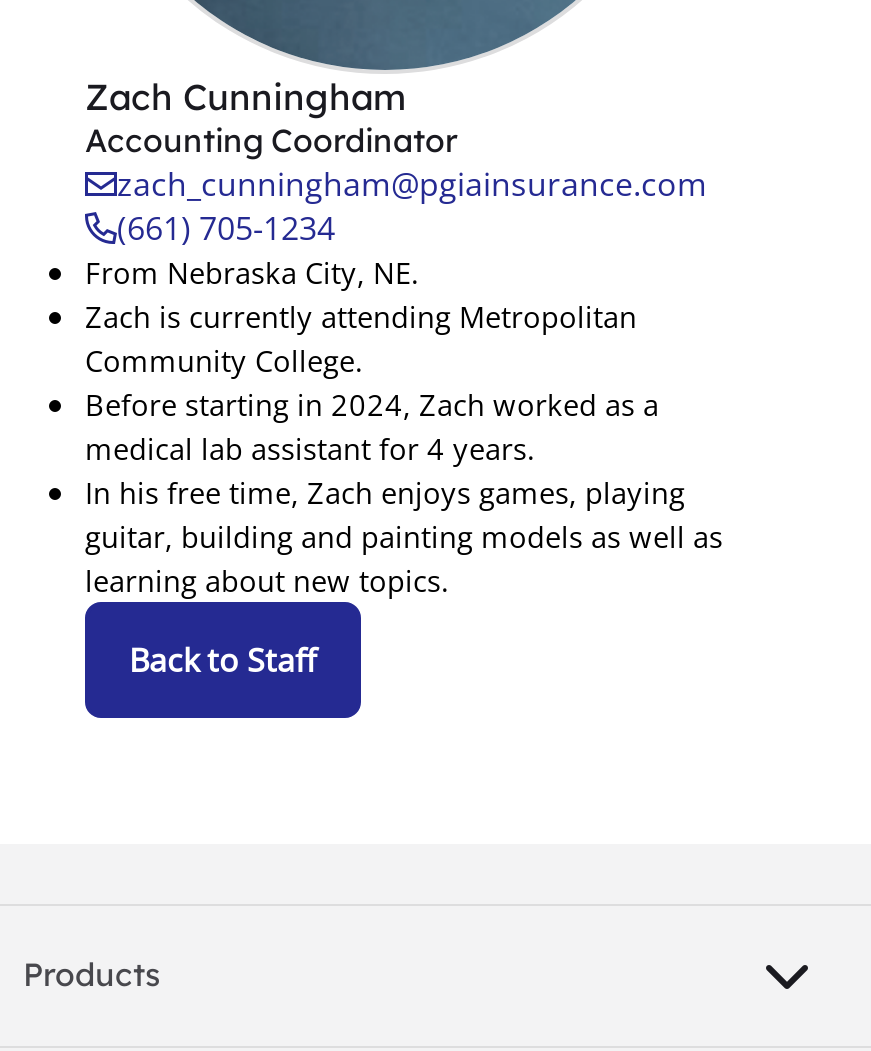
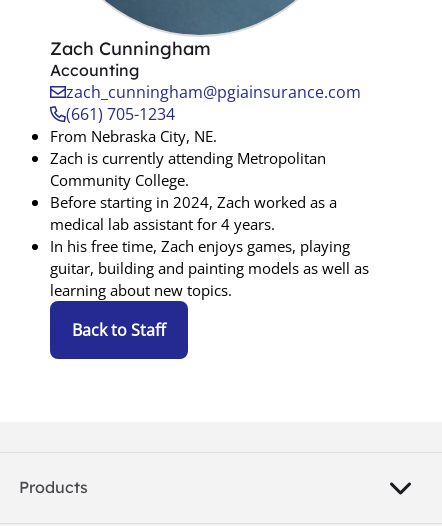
- Accounting Coordinator
+ Accounting
